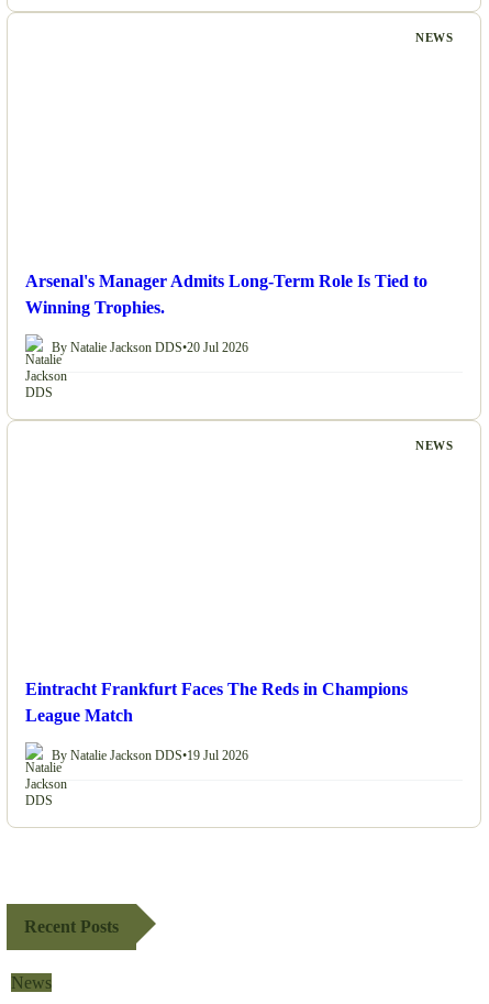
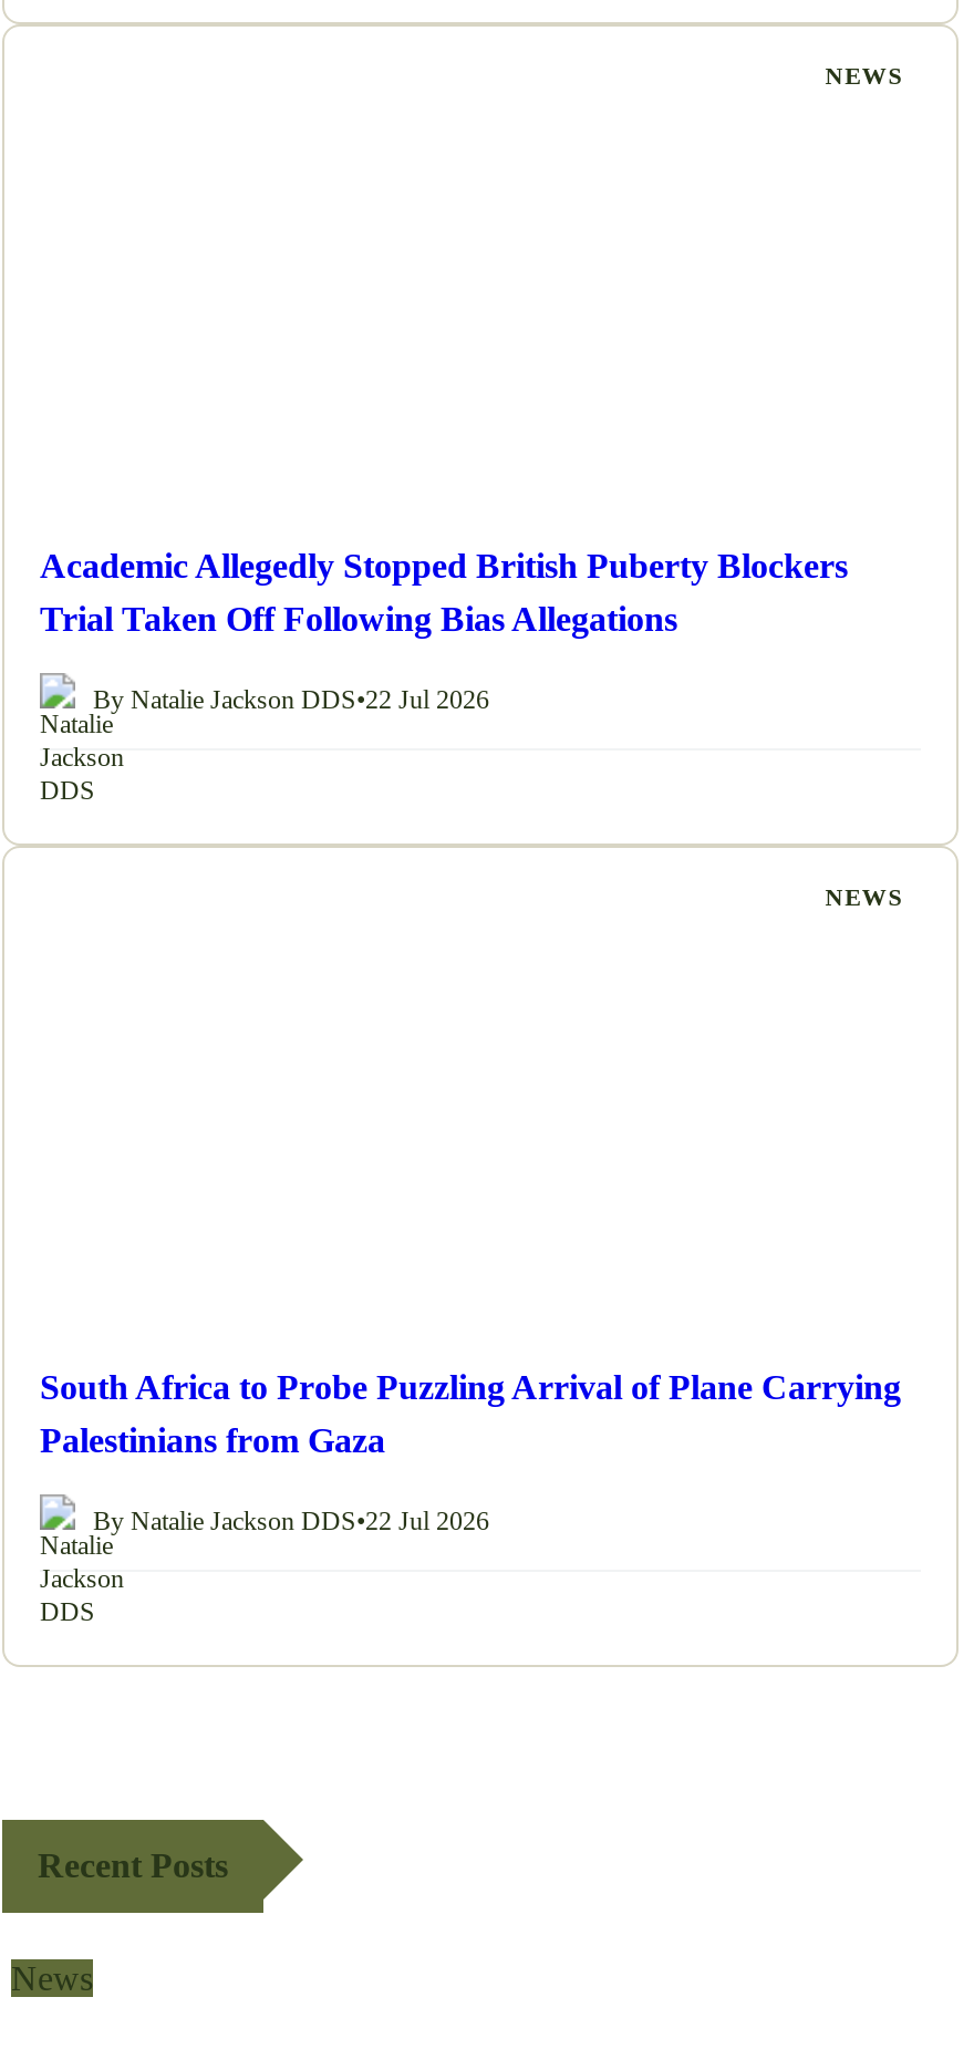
- Arsenal's Manager Admits Long-Term Role Is Tied to
- Winning Trophies.
+ Academic Allegedly Stopped British Puberty Blockers
+ Trial Taken Off Following Bias Allegations

- By Natalie Jackson DDS•20 Jul 2026
+ By Natalie Jackson DDS•22 Jul 2026

- Eintracht Frankfurt Faces The Reds in Champions
- League Match
+ South Africa to Probe Puzzling Arrival of Plane Carrying
+ Palestinians from Gaza

- By Natalie Jackson DDS•19 Jul 2026
+ By Natalie Jackson DDS•22 Jul 2026
